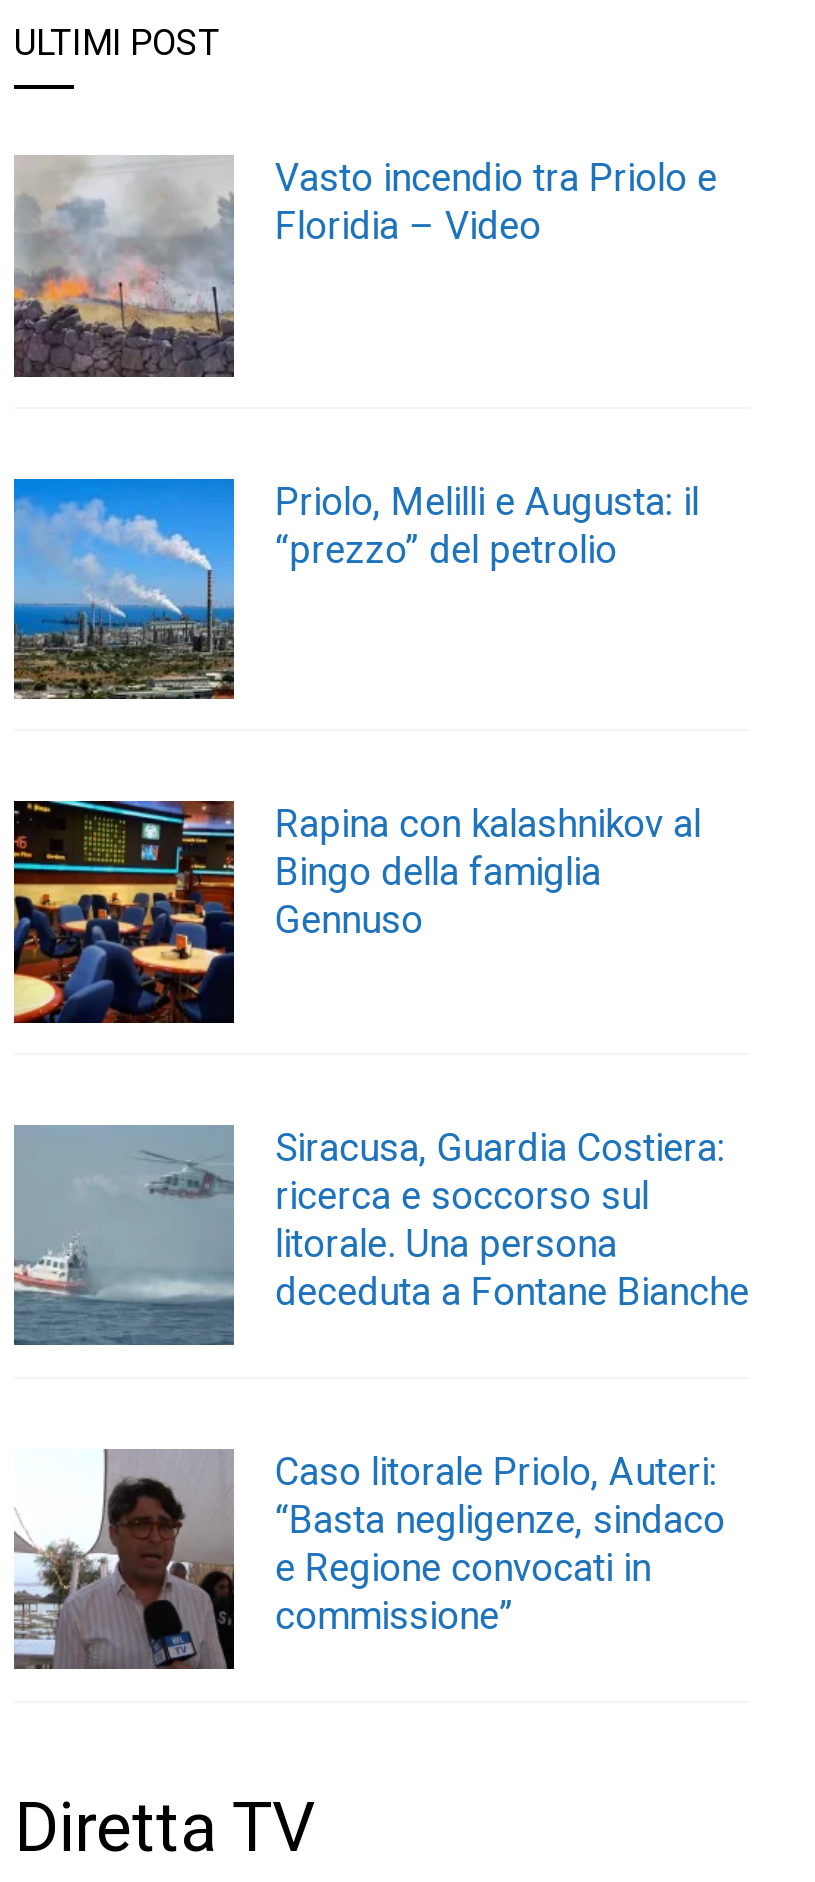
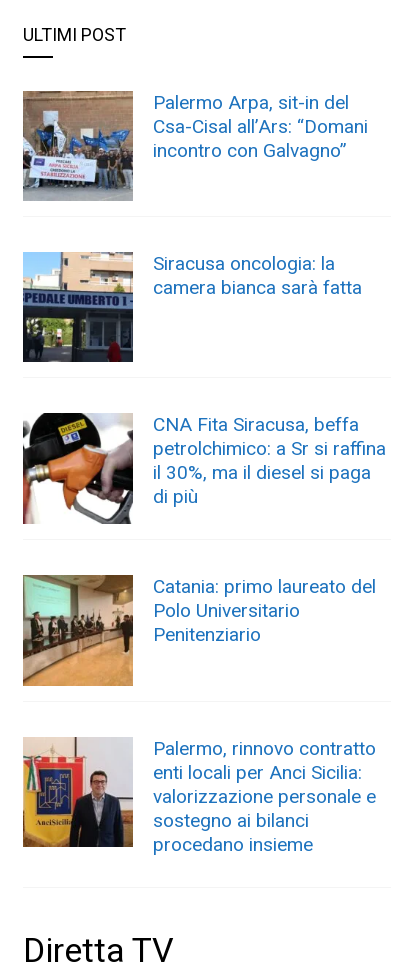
- [image]
- Vasto incendio tra Priolo e
- Floridia – Video
+ [image]
+ Palermo Arpa, sit-in del
+ Csa-Cisal all’Ars: “Domani
+ incontro con Galvagno”

- [image]
- Priolo, Melilli e Augusta: il
- “prezzo” del petrolio
+ [image]
+ Siracusa oncologia: la
+ camera bianca sarà fatta

- [image]
- Rapina con kalashnikov al
- Bingo della famiglia
- Gennuso
+ [image]
+ CNA Fita Siracusa, beffa
+ petrolchimico: a Sr si raffina
+ il 30%, ma il diesel si paga
+ di più

- [image]
- Siracusa, Guardia Costiera:
- ricerca e soccorso sul
- litorale. Una persona
- deceduta a Fontane Bianche
+ [image]
+ Catania: primo laureato del
+ Polo Universitario
+ Penitenziario

- [image]
- Caso litorale Priolo, Auteri:
- “Basta negligenze, sindaco
- e Regione convocati in
- commissione”
+ [image]
+ Palermo, rinnovo contratto
+ enti locali per Anci Sicilia:
+ valorizzazione personale e
+ sostegno ai bilanci
+ procedano insieme
